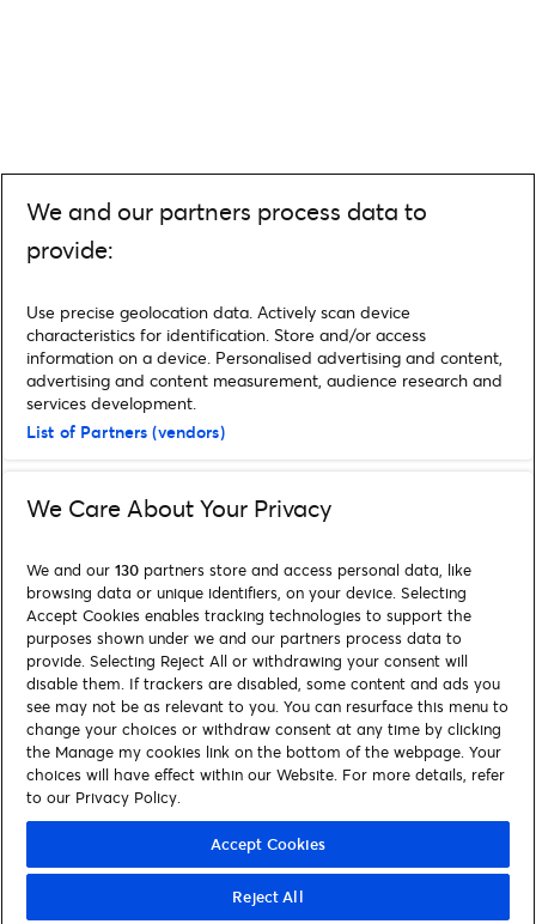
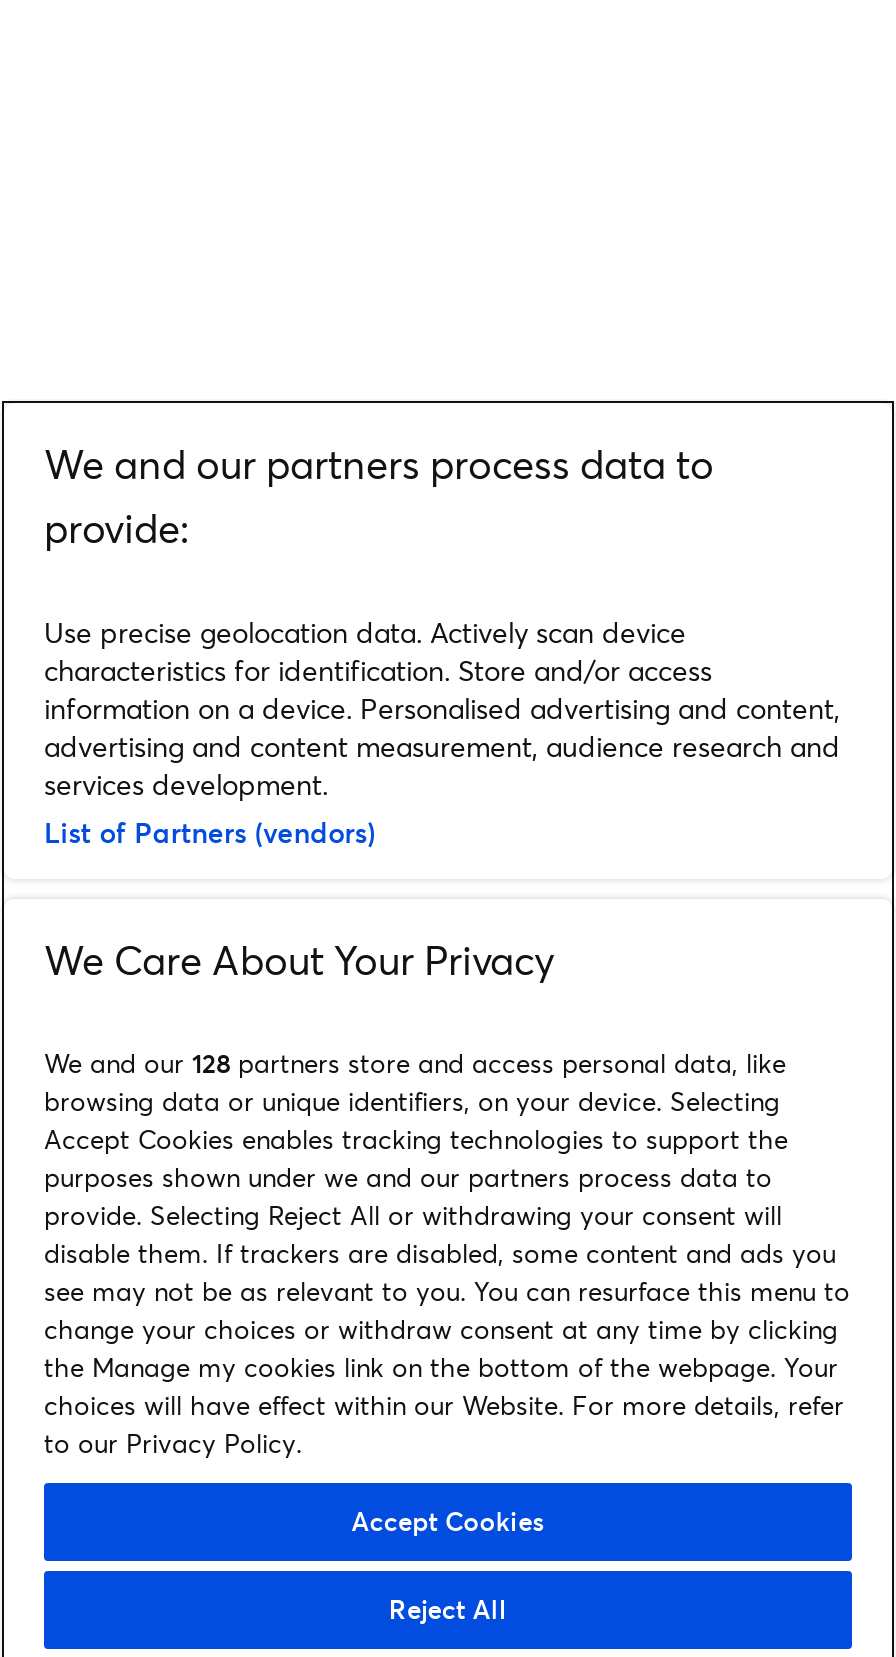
- We and our 130 partners store and access personal data, like
+ We and our 128 partners store and access personal data, like
